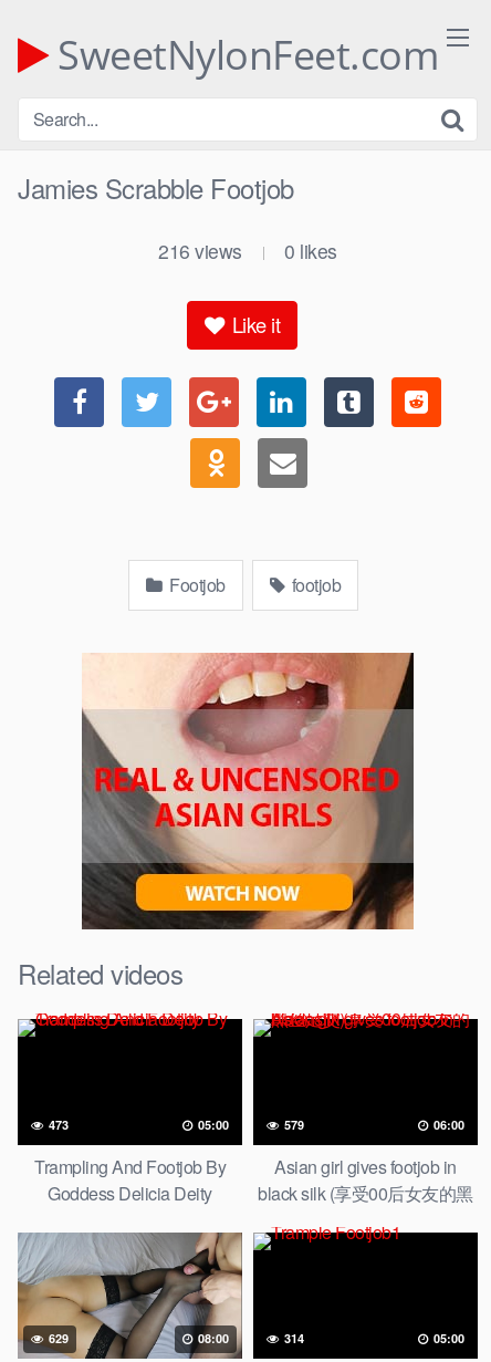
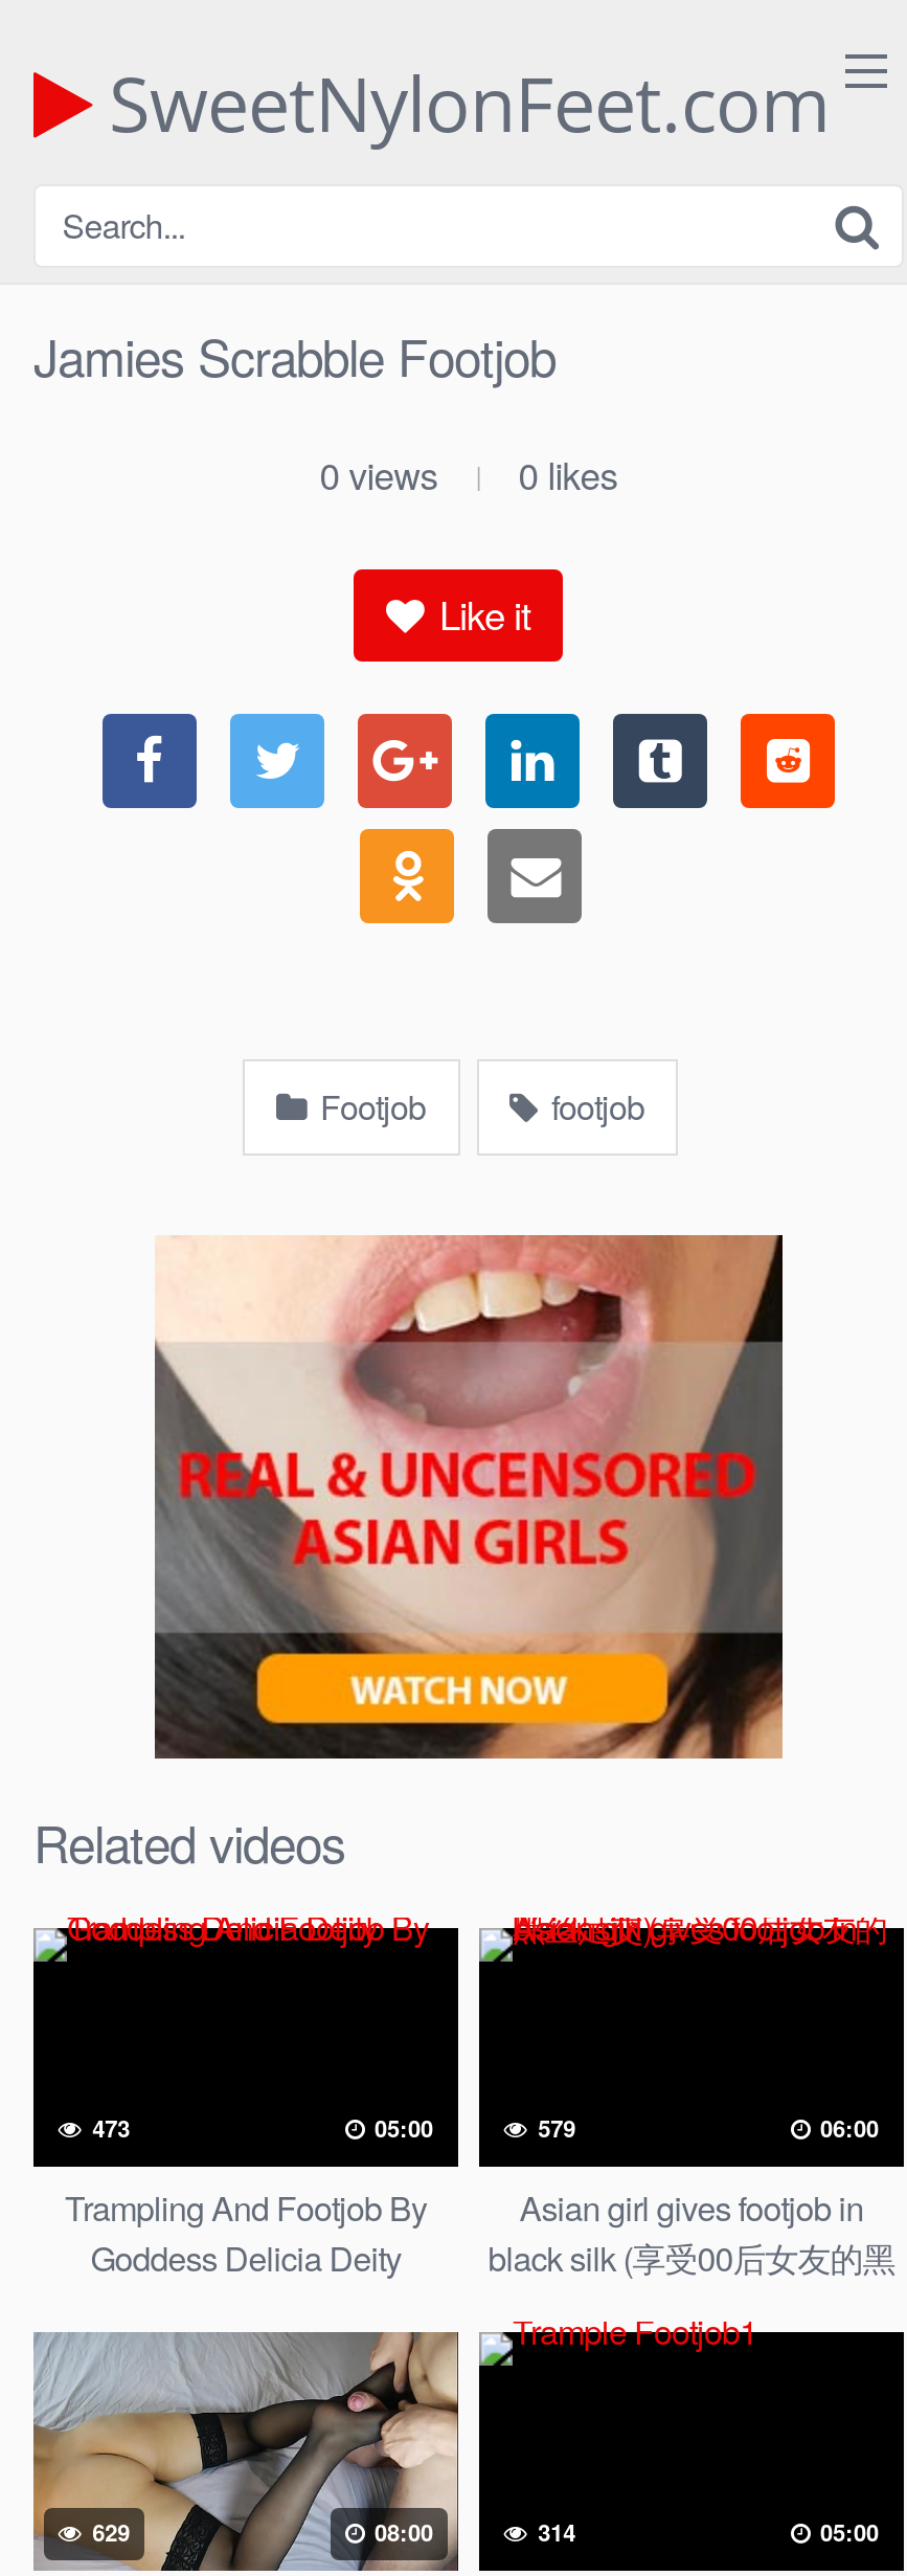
- 216 views
+ 0 views
